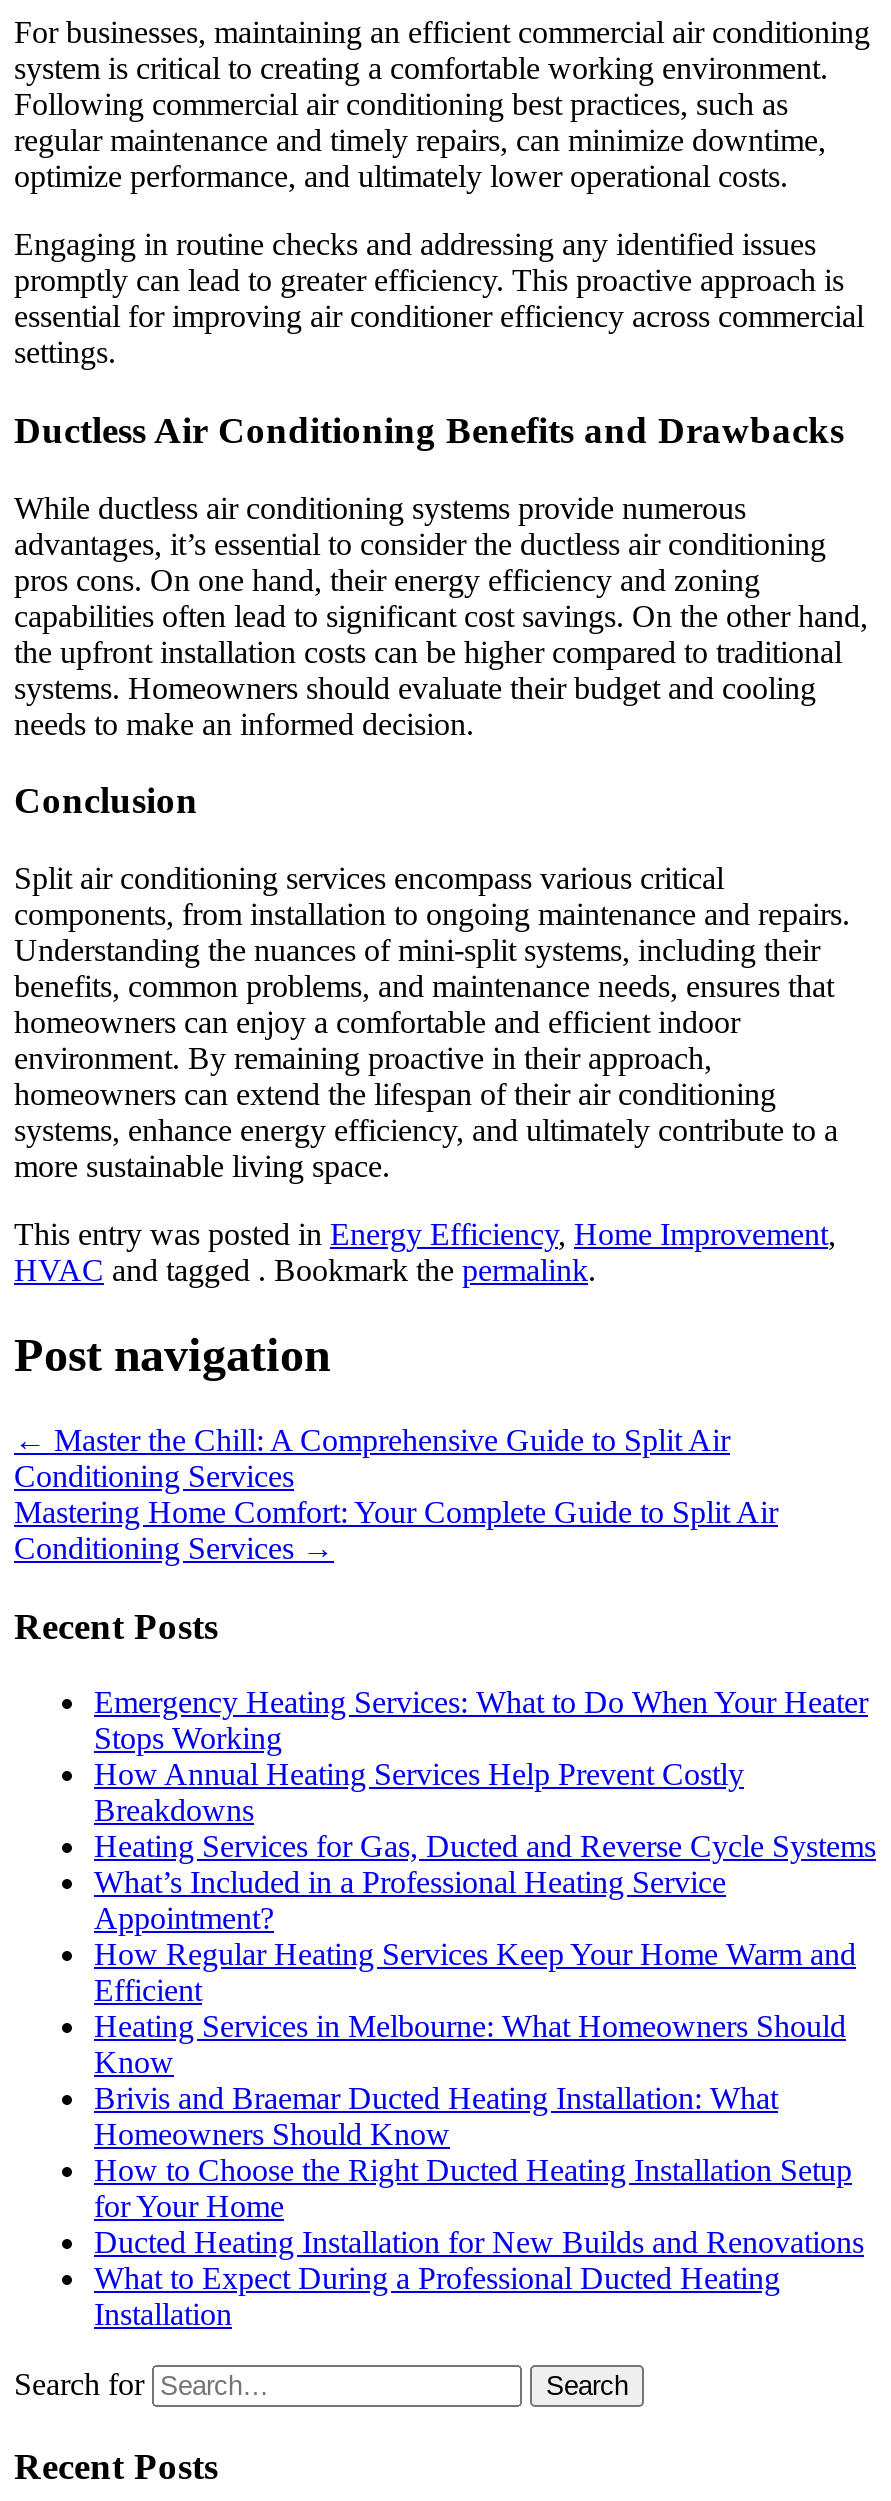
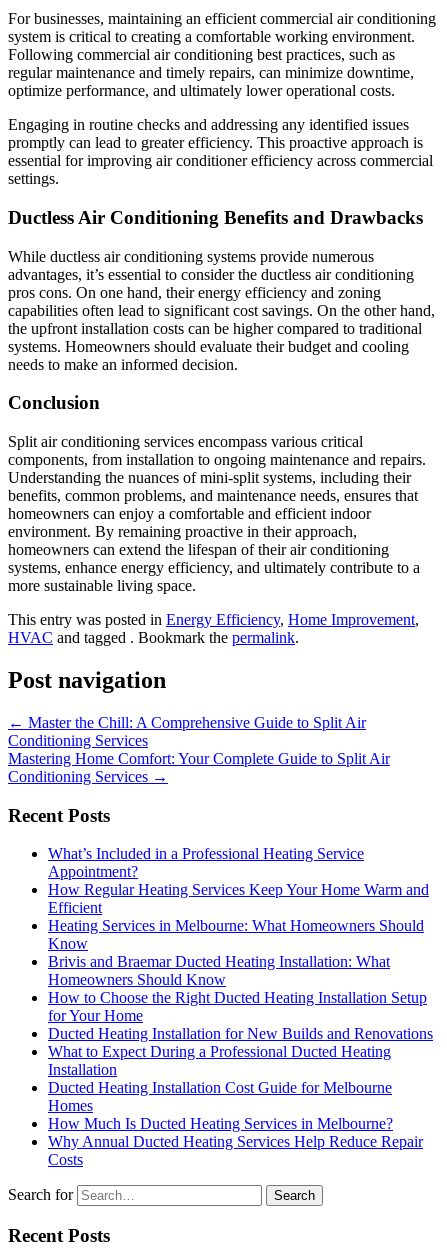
- Emergency Heating Services: What to Do When Your Heater
- Stops Working
- How Annual Heating Services Help Prevent Costly
- Breakdowns
- Heating Services for Gas, Ducted and Reverse Cycle Systems

moved up: What’s Included in a Professional Heating Service | Appointment? | How Regular Heating Services Keep Your Home Warm and | ... | What to Expect During a Professional Ducted Heating | Installation

+ Ducted Heating Installation Cost Guide for Melbourne
+ Homes
+ How Much Is Ducted Heating Services in Melbourne?
+ Why Annual Ducted Heating Services Help Reduce Repair
+ Costs
